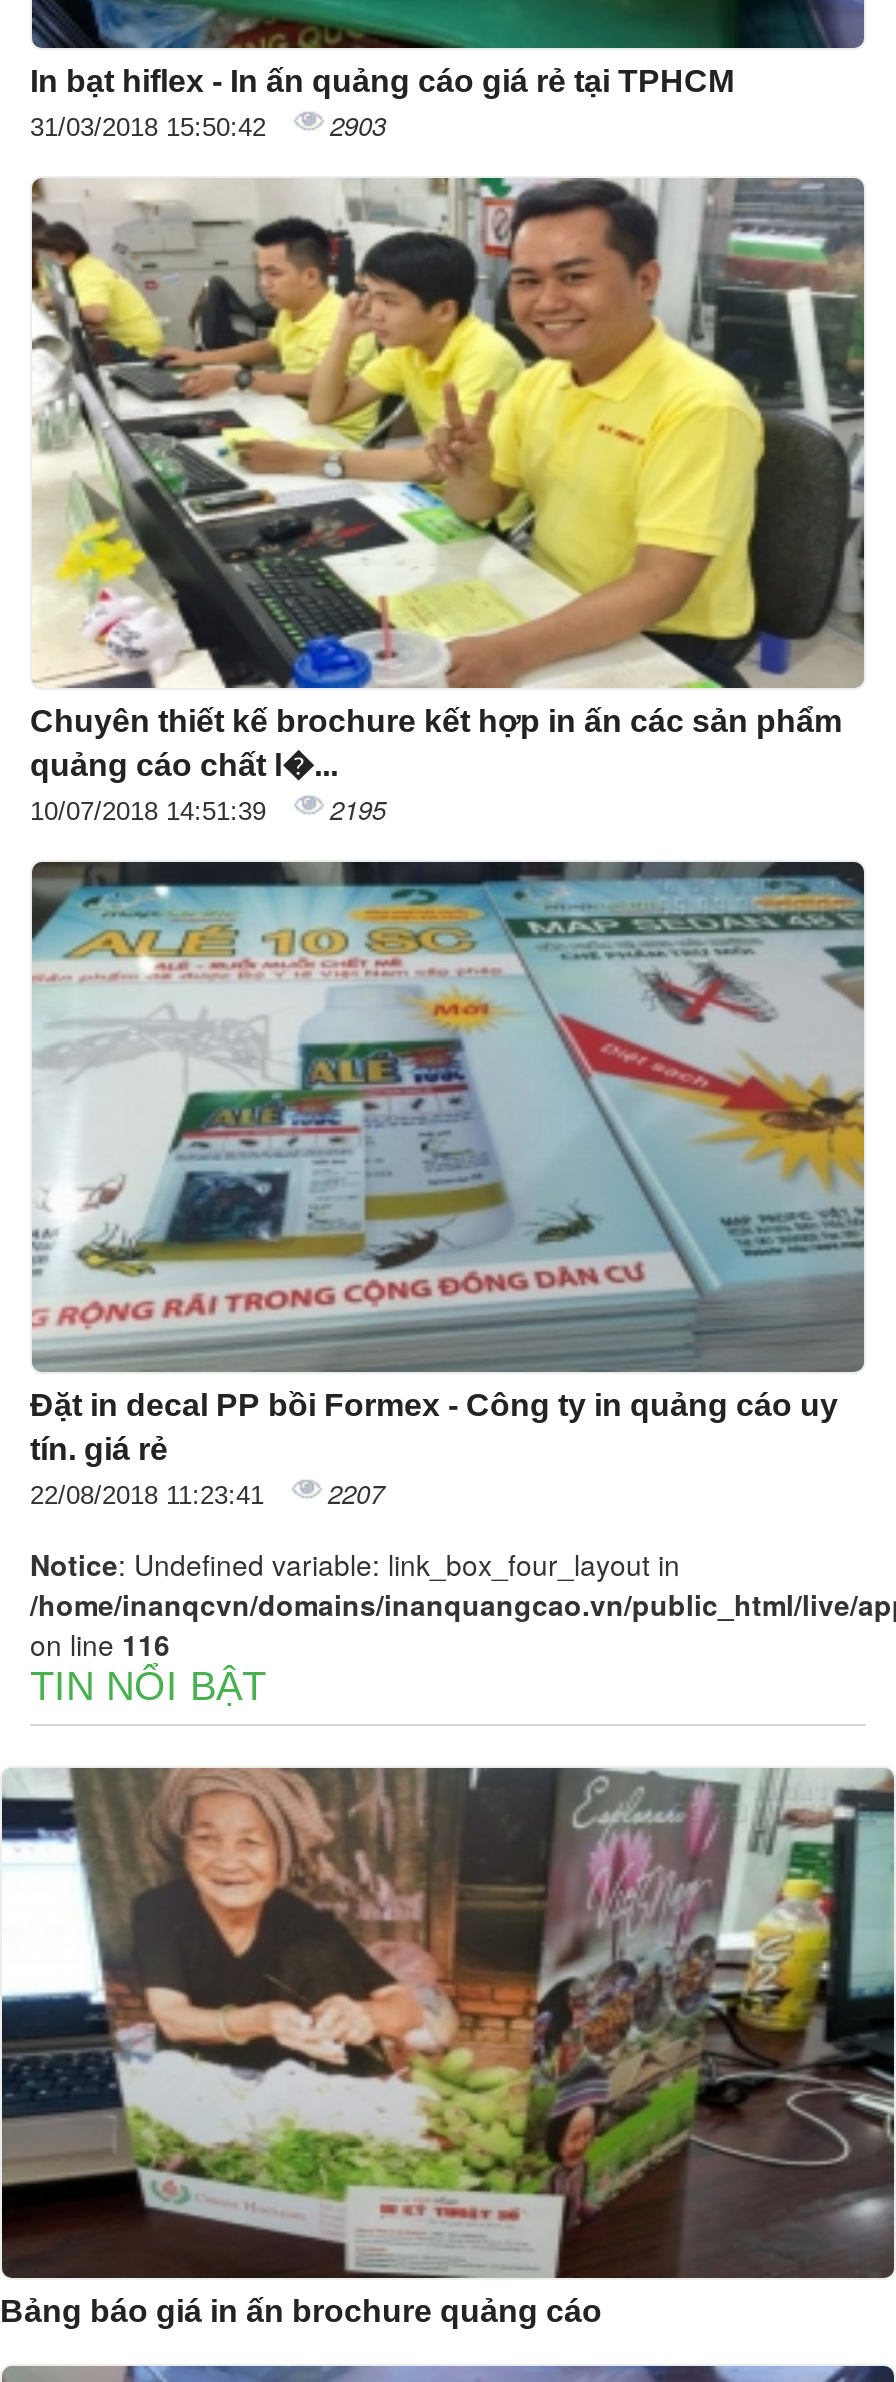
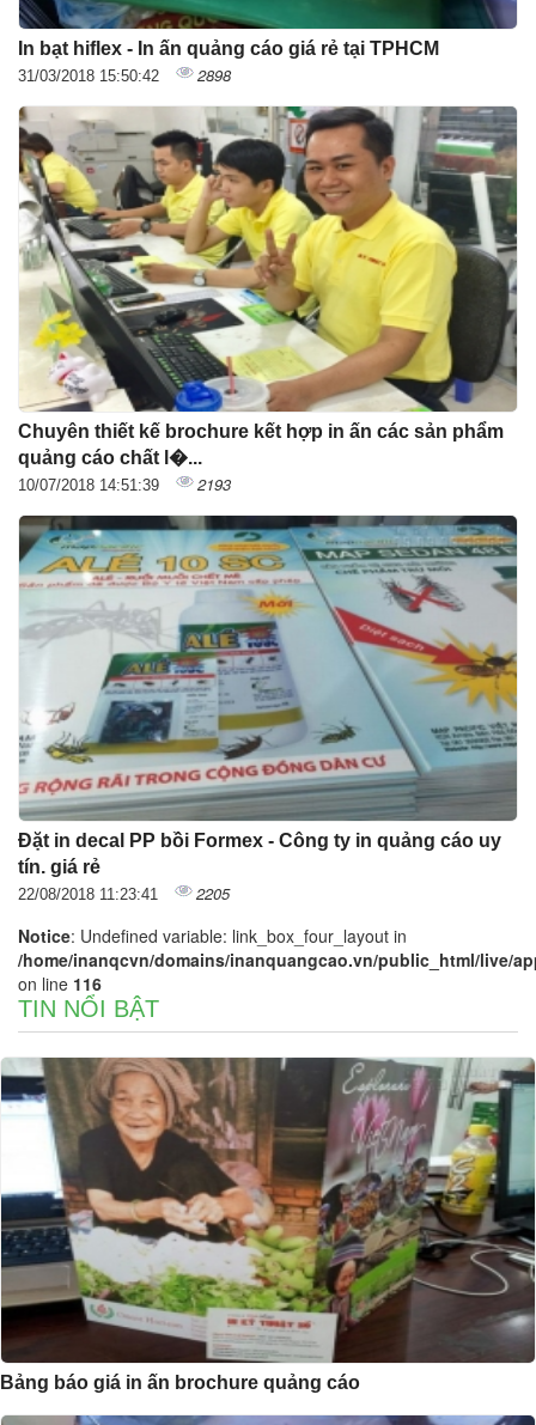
- 2903
+ 2898

- 2195
+ 2193

- 2207
+ 2205
